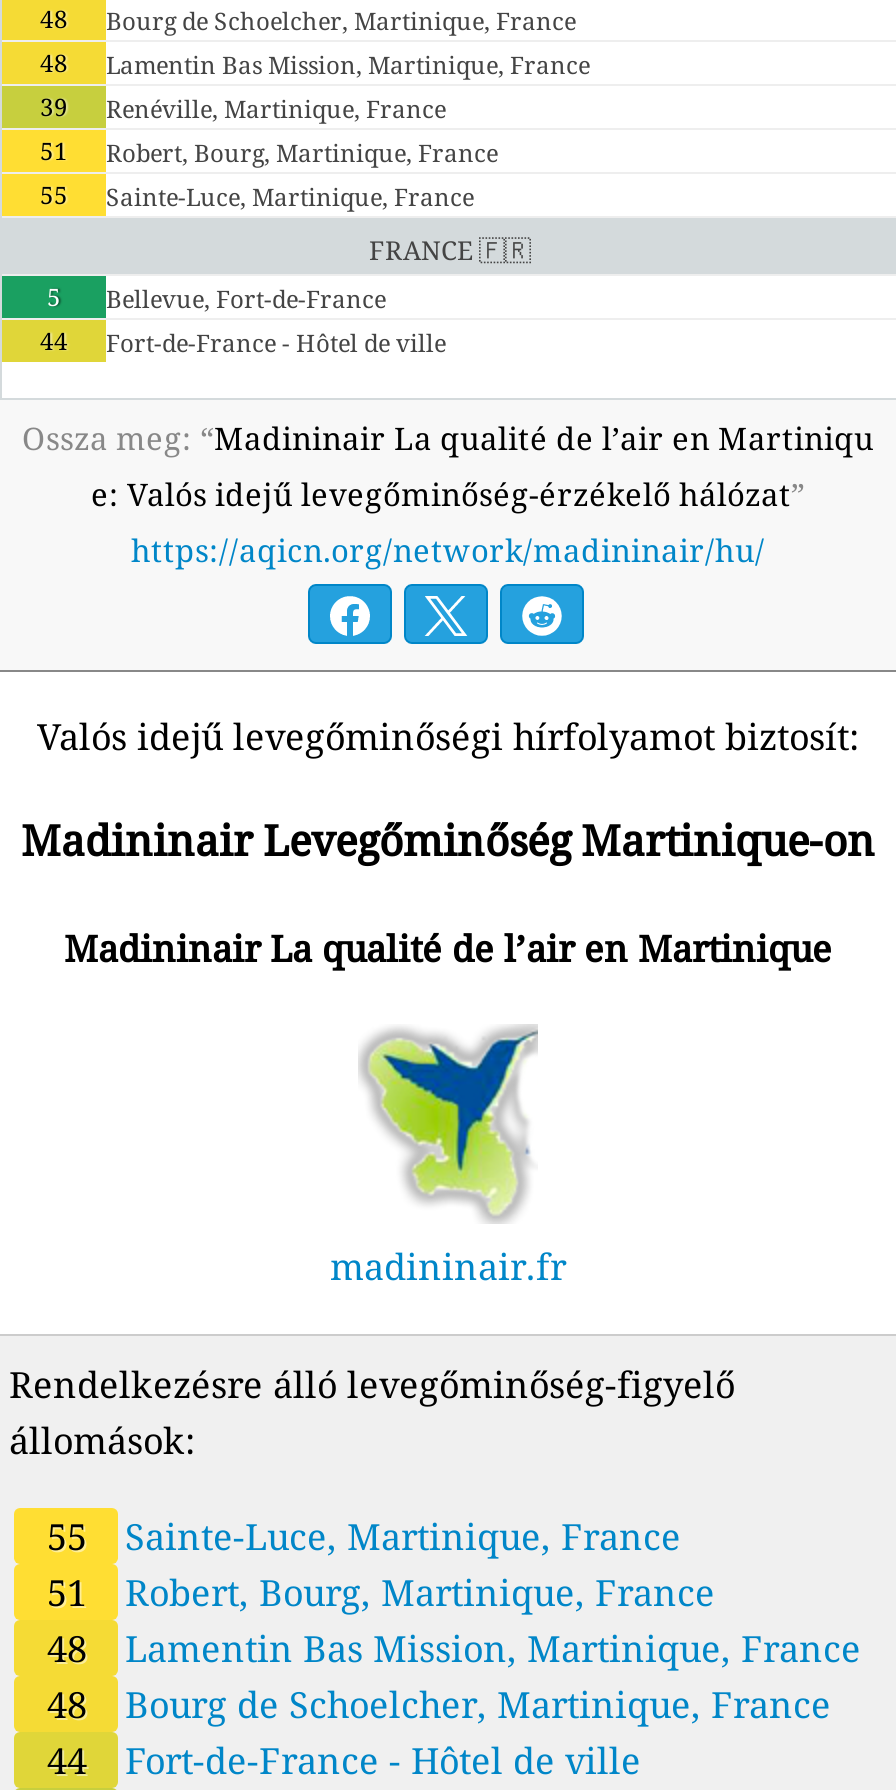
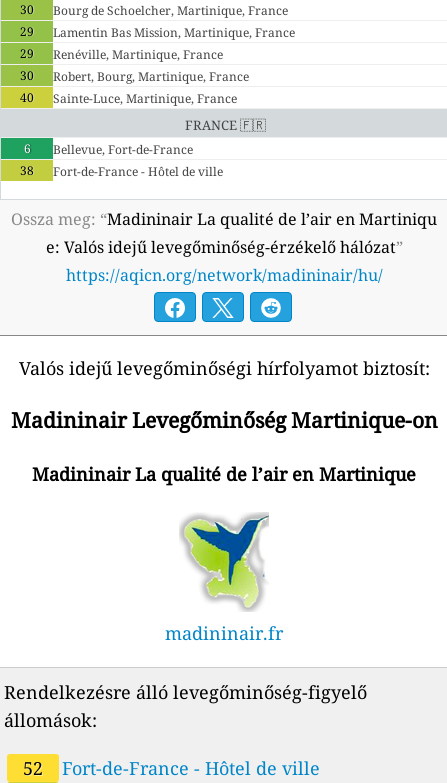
- 48 Bourg de Schoelcher, Martinique, France
+ 30 Bourg de Schoelcher, Martinique, France

- 48 Lamentin Bas Mission, Martinique, France
+ 29 Lamentin Bas Mission, Martinique, France

- 39 Renéville, Martinique, France
+ 29 Renéville, Martinique, France

- 51 Robert, Bourg, Martinique, France
+ 30 Robert, Bourg, Martinique, France

- 55 Sainte-Luce, Martinique, France
+ 40 Sainte-Luce, Martinique, France

- 5 Bellevue, Fort-de-France
+ 6 Bellevue, Fort-de-France

- 44 Fort-de-France - Hôtel de ville
+ 38 Fort-de-France - Hôtel de ville

- 55
- Sainte-Luce, Martinique, France
- 51
- Robert, Bourg, Martinique, France
- 48
- Lamentin Bas Mission, Martinique, France
- 48
- Bourg de Schoelcher, Martinique, France
- 44
+ 52
